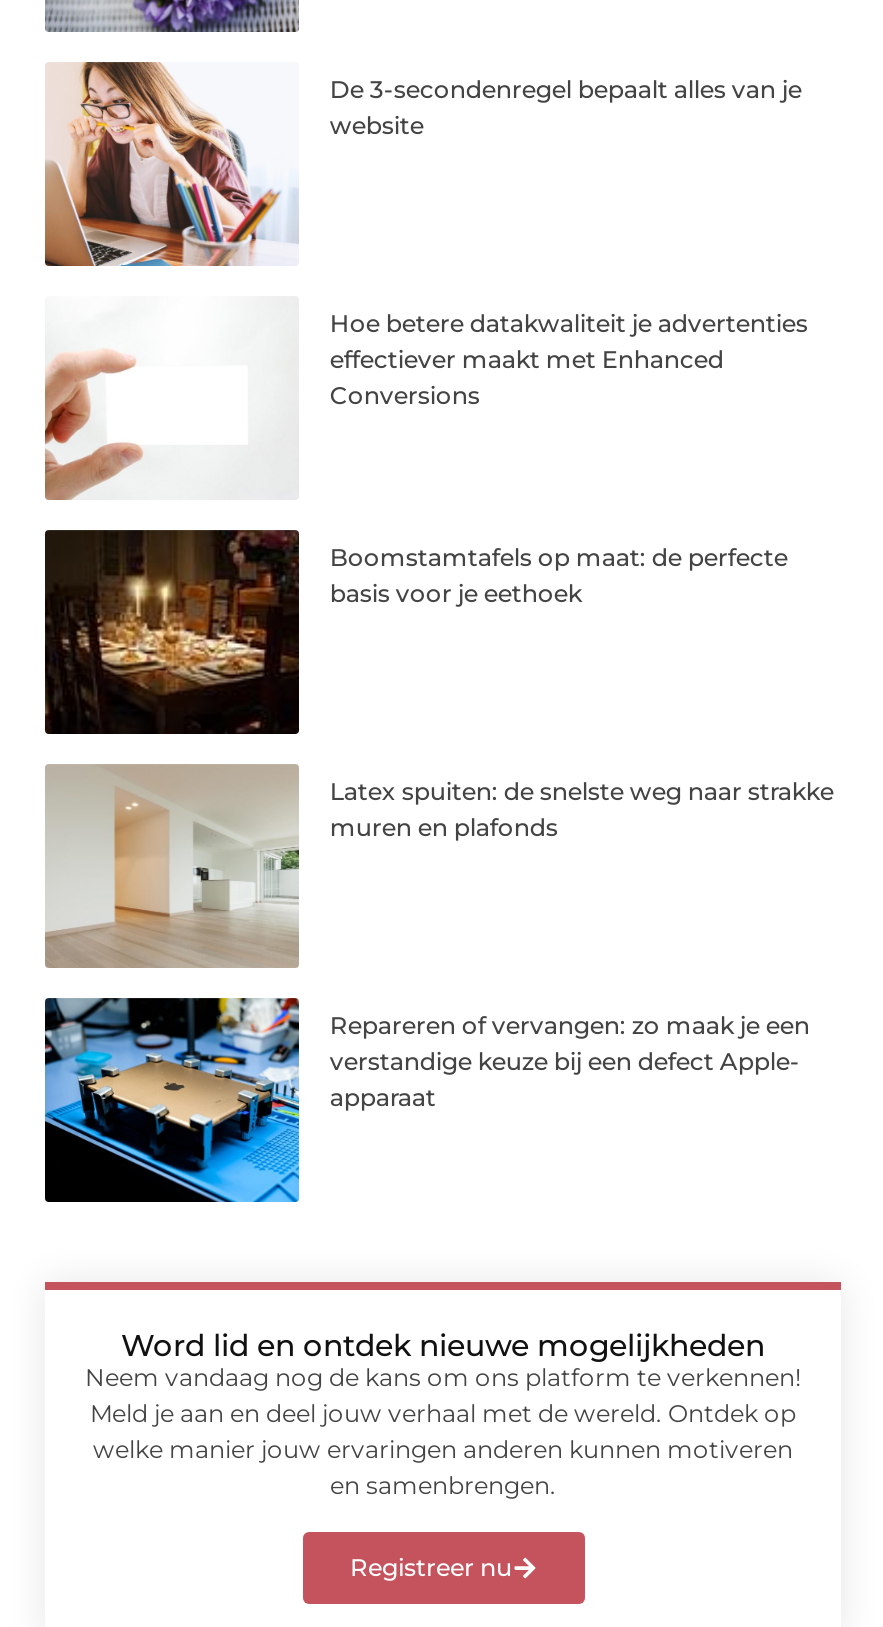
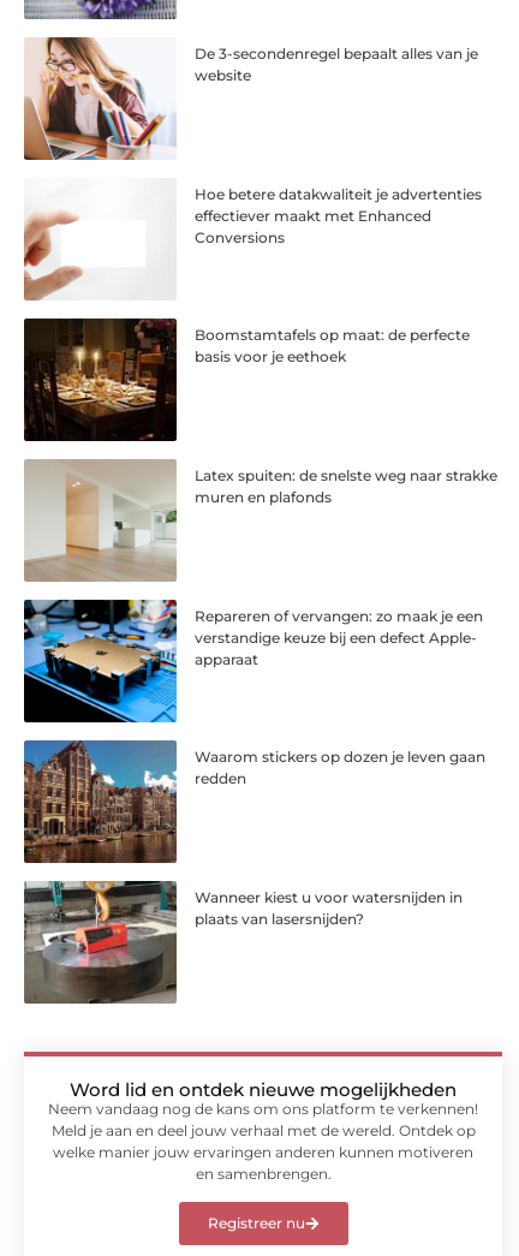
+ [image]
+ Waarom stickers op dozen je leven gaan
+ redden

+ [image]
+ Wanneer kiest u voor watersnijden in
+ plaats van lasersnijden?
